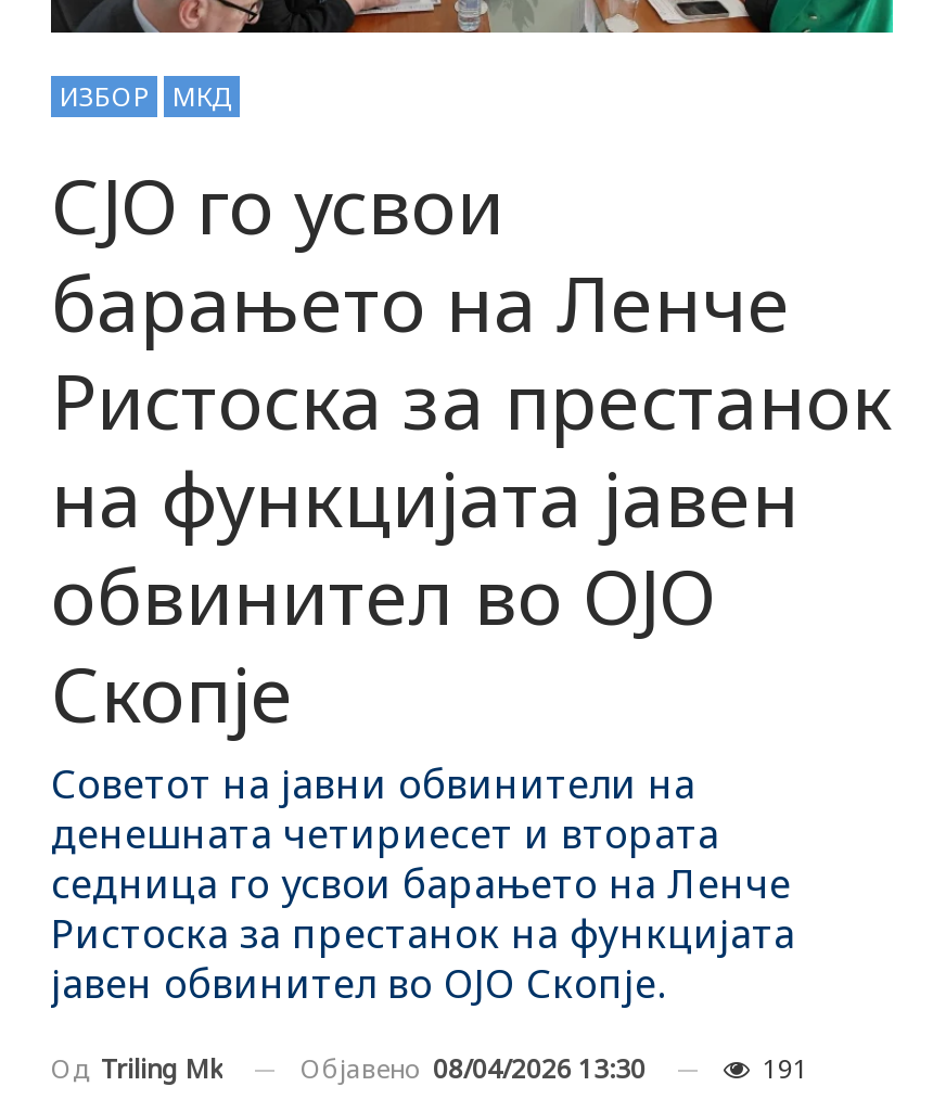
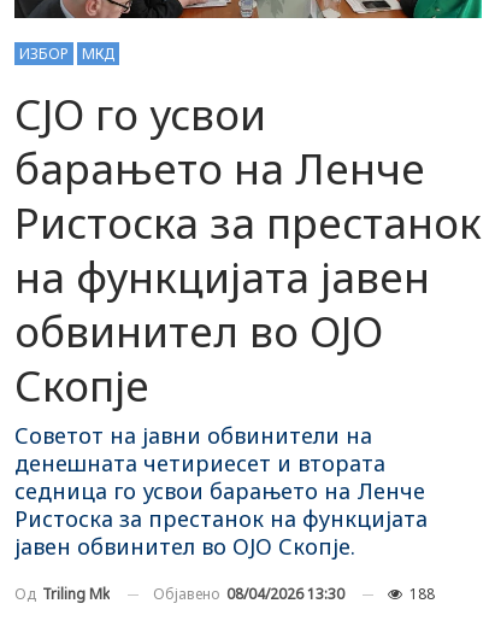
- 191
+ 188
